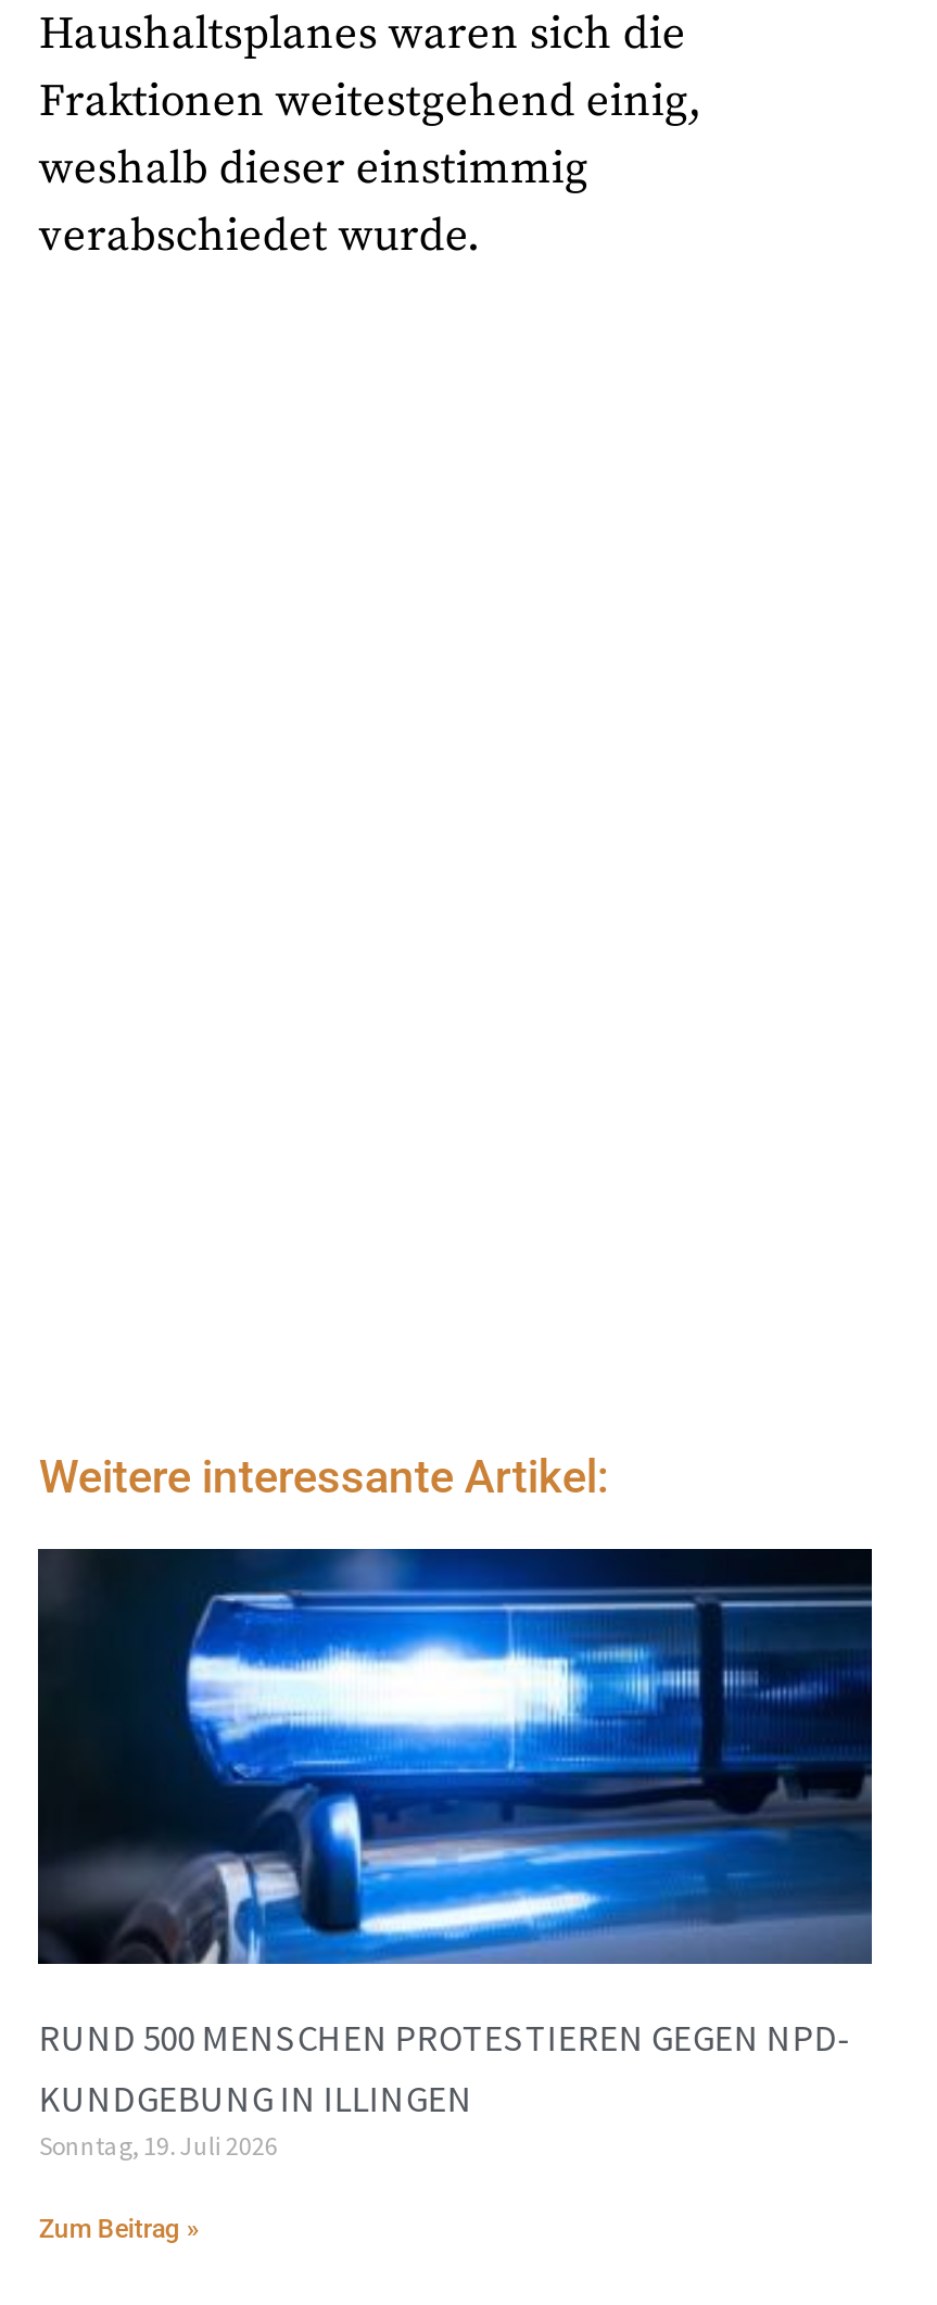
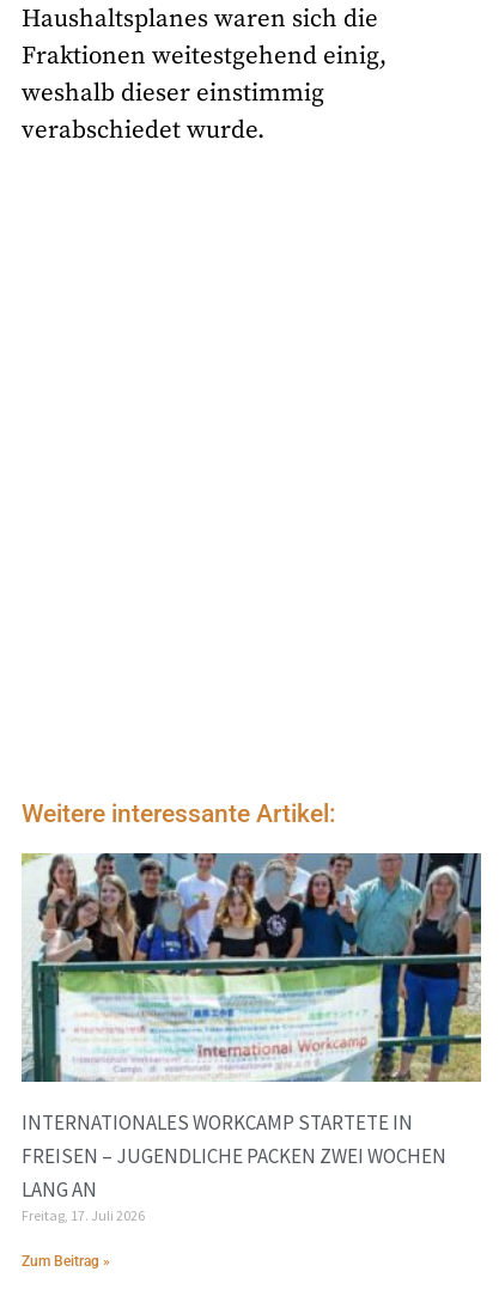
- [image]
- RUND 500 MENSCHEN PROTESTIEREN GEGEN NPD-
- KUNDGEBUNG IN ILLINGEN
- Sonntag, 19. Juli 2026
+ [image]
+ INTERNATIONALES WORKCAMP STARTETE IN
+ FREISEN – JUGENDLICHE PACKEN ZWEI WOCHEN
+ LANG AN
+ Freitag, 17. Juli 2026
